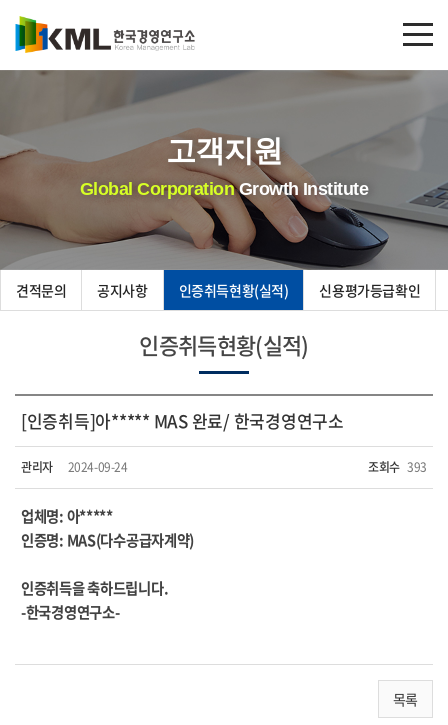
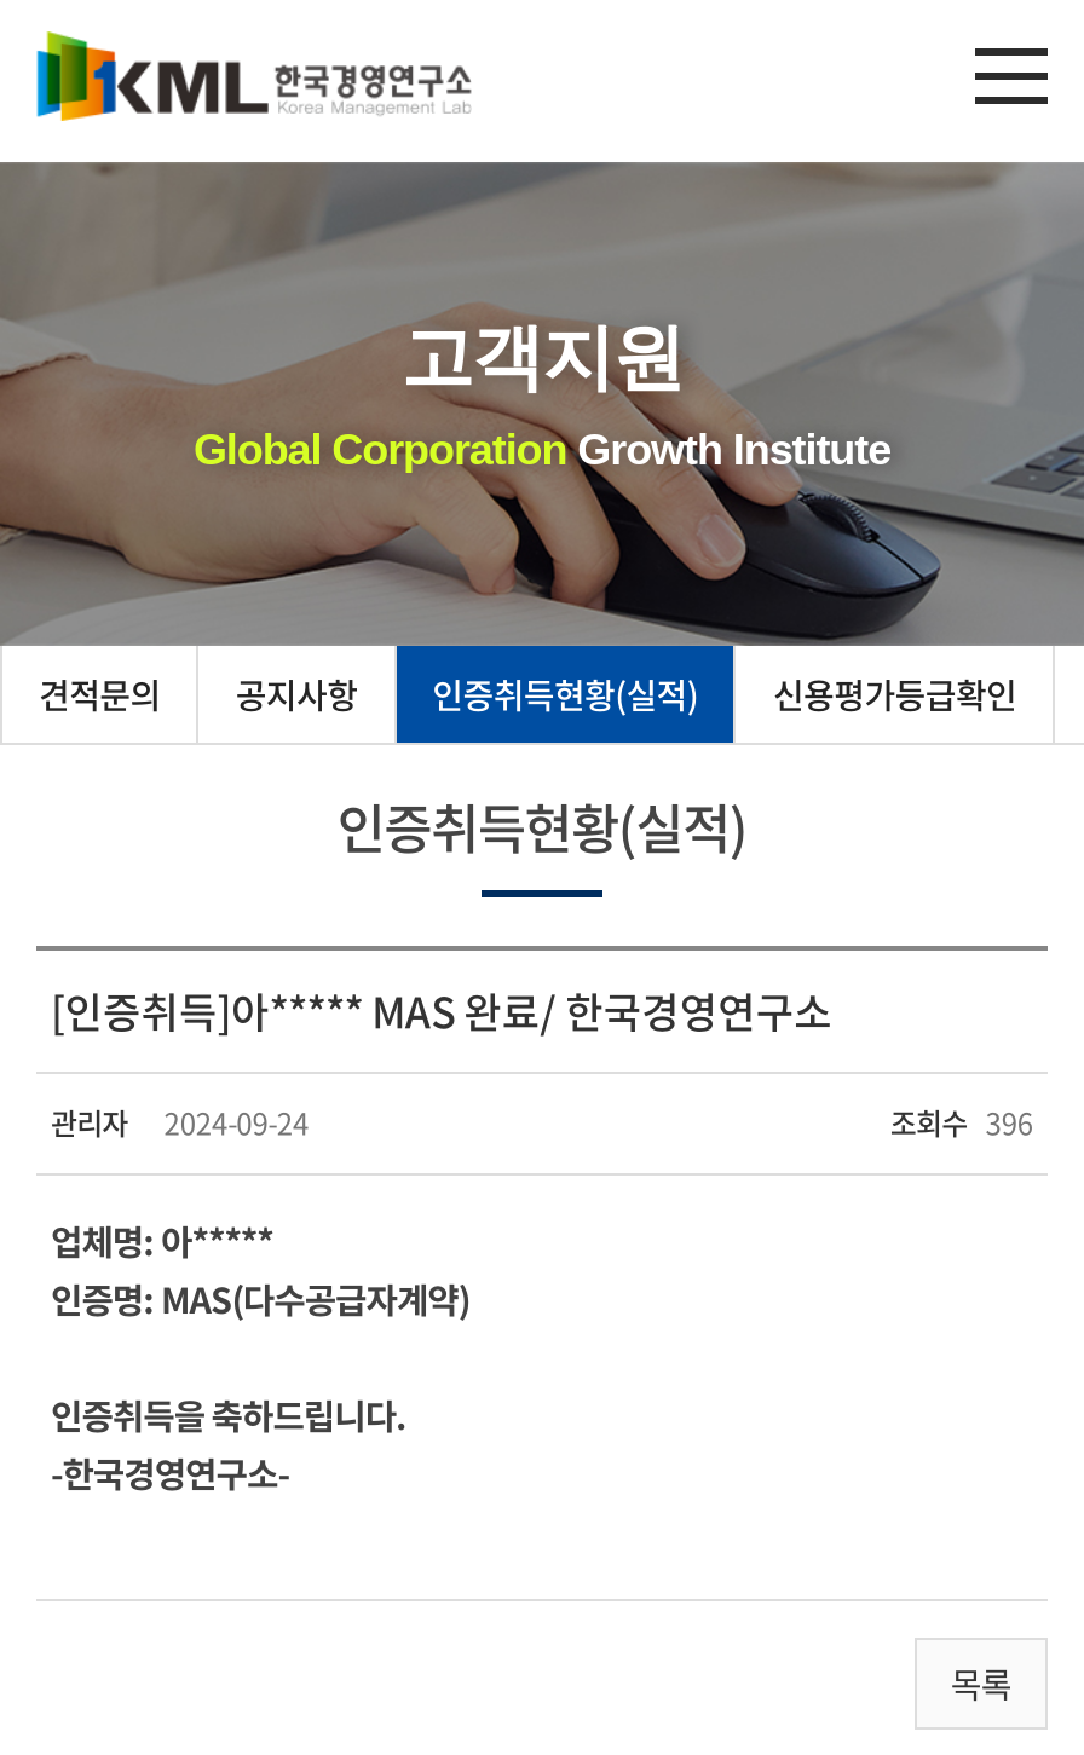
- 조회수 393
+ 조회수 396
